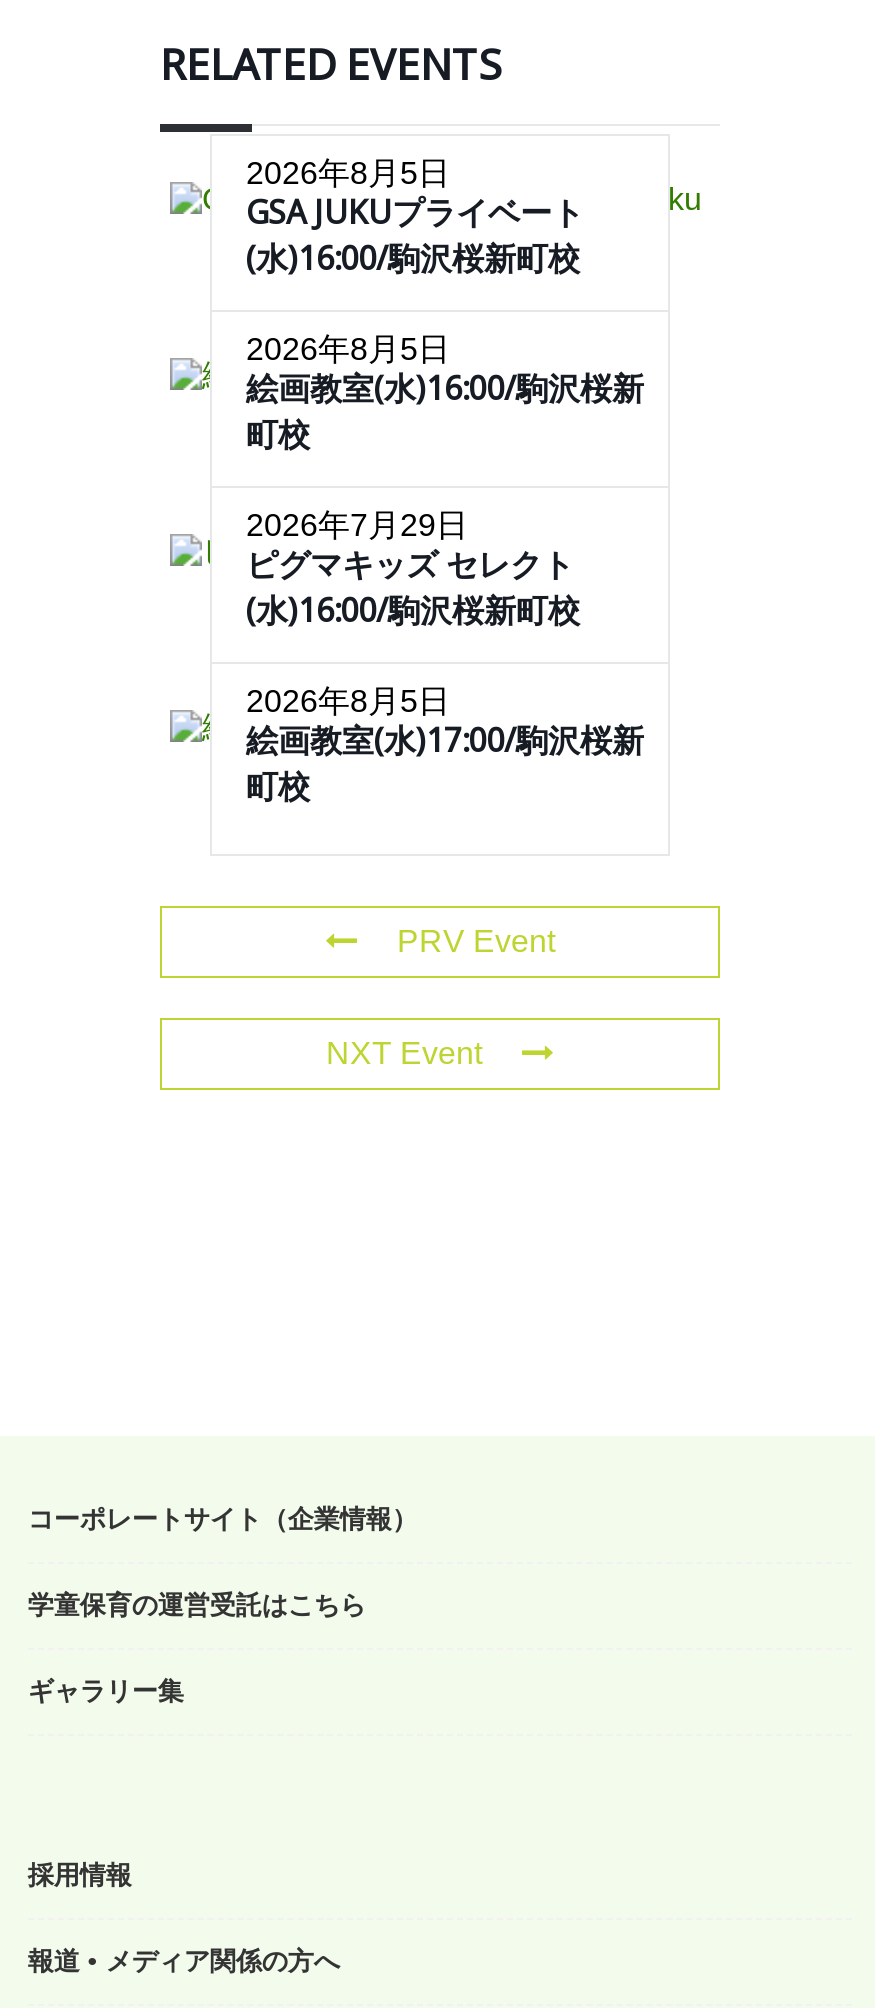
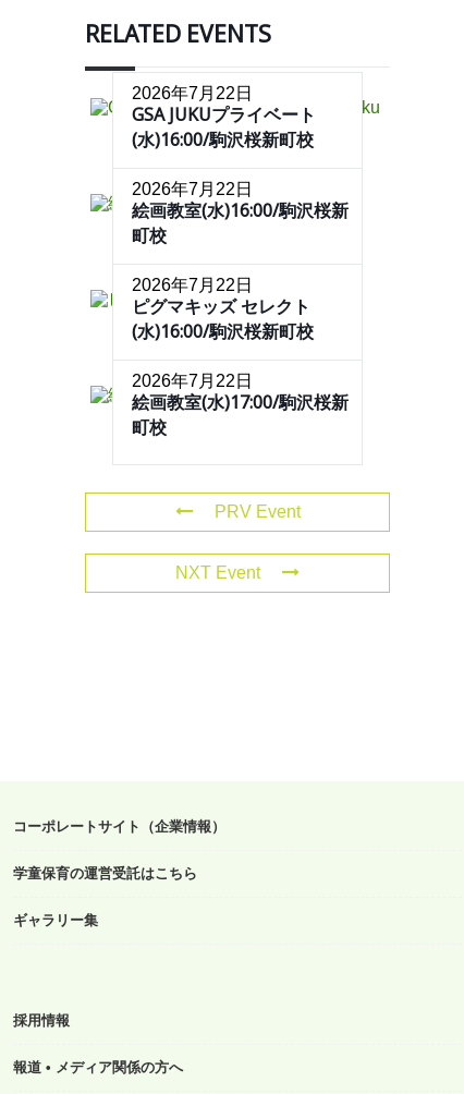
- 2026年8月5日
+ 2026年7月22日

- 2026年8月5日
+ 2026年7月22日

- 2026年7月29日
+ 2026年7月22日

- 2026年8月5日
+ 2026年7月22日
